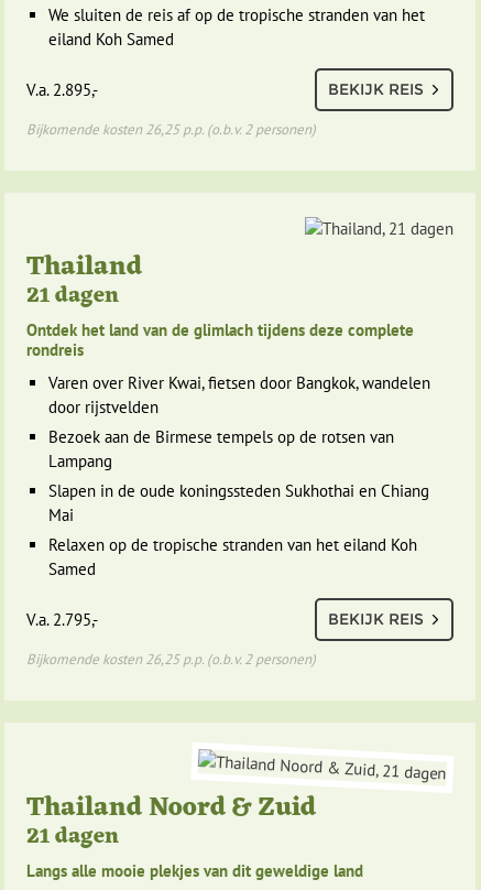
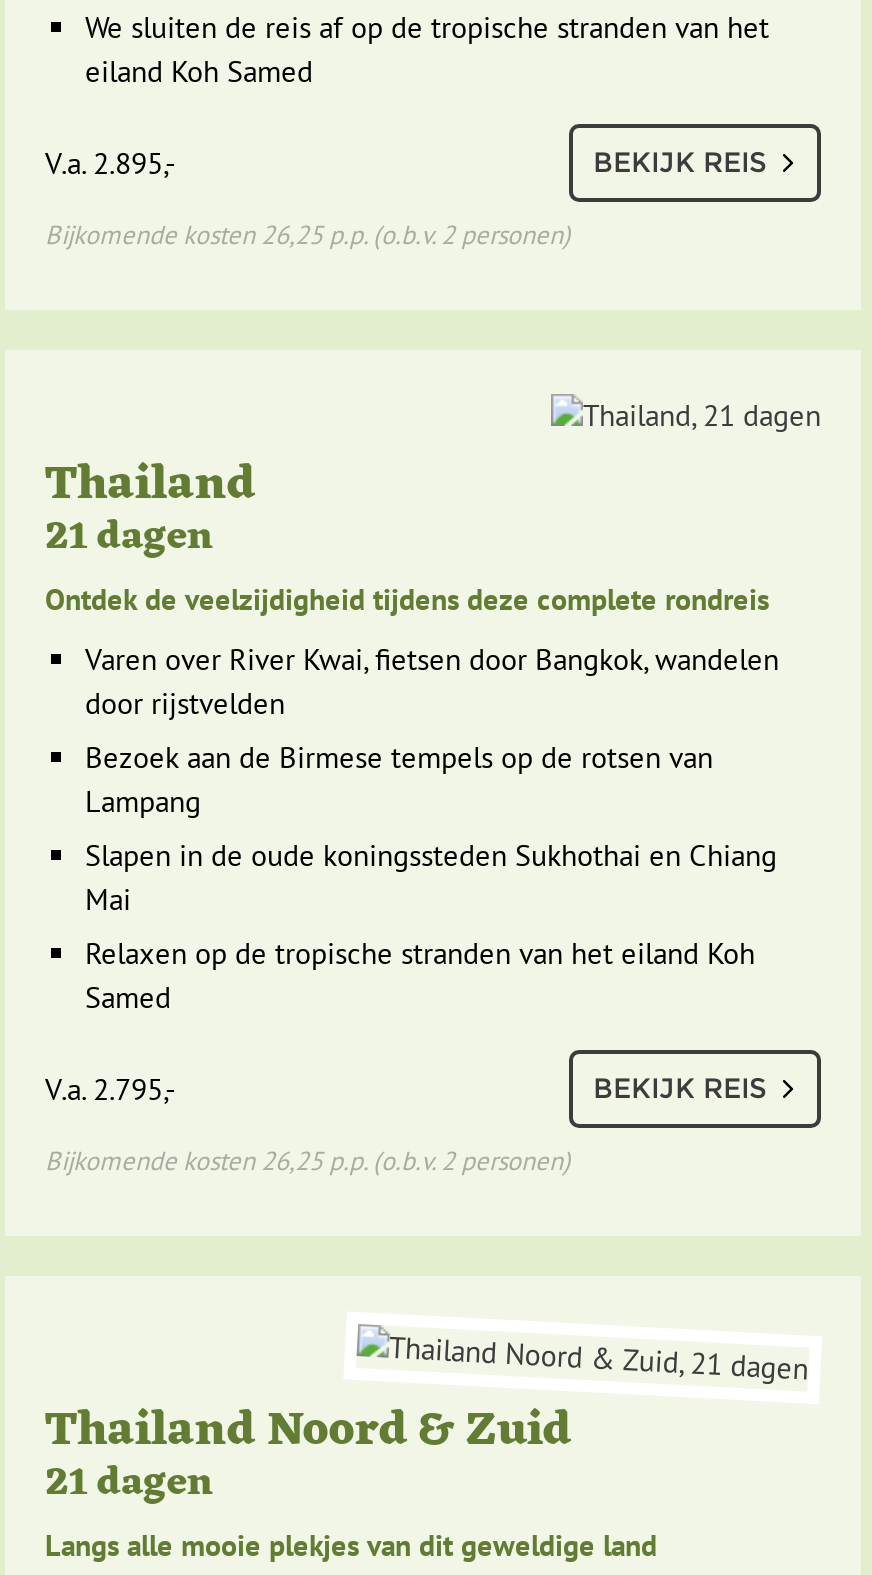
- Ontdek het land van de glimlach tijdens deze complete
- rondreis
+ Ontdek de veelzijdigheid tijdens deze complete rondreis
